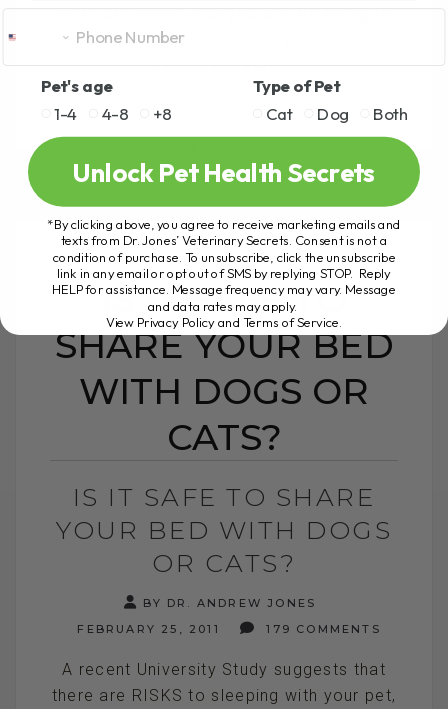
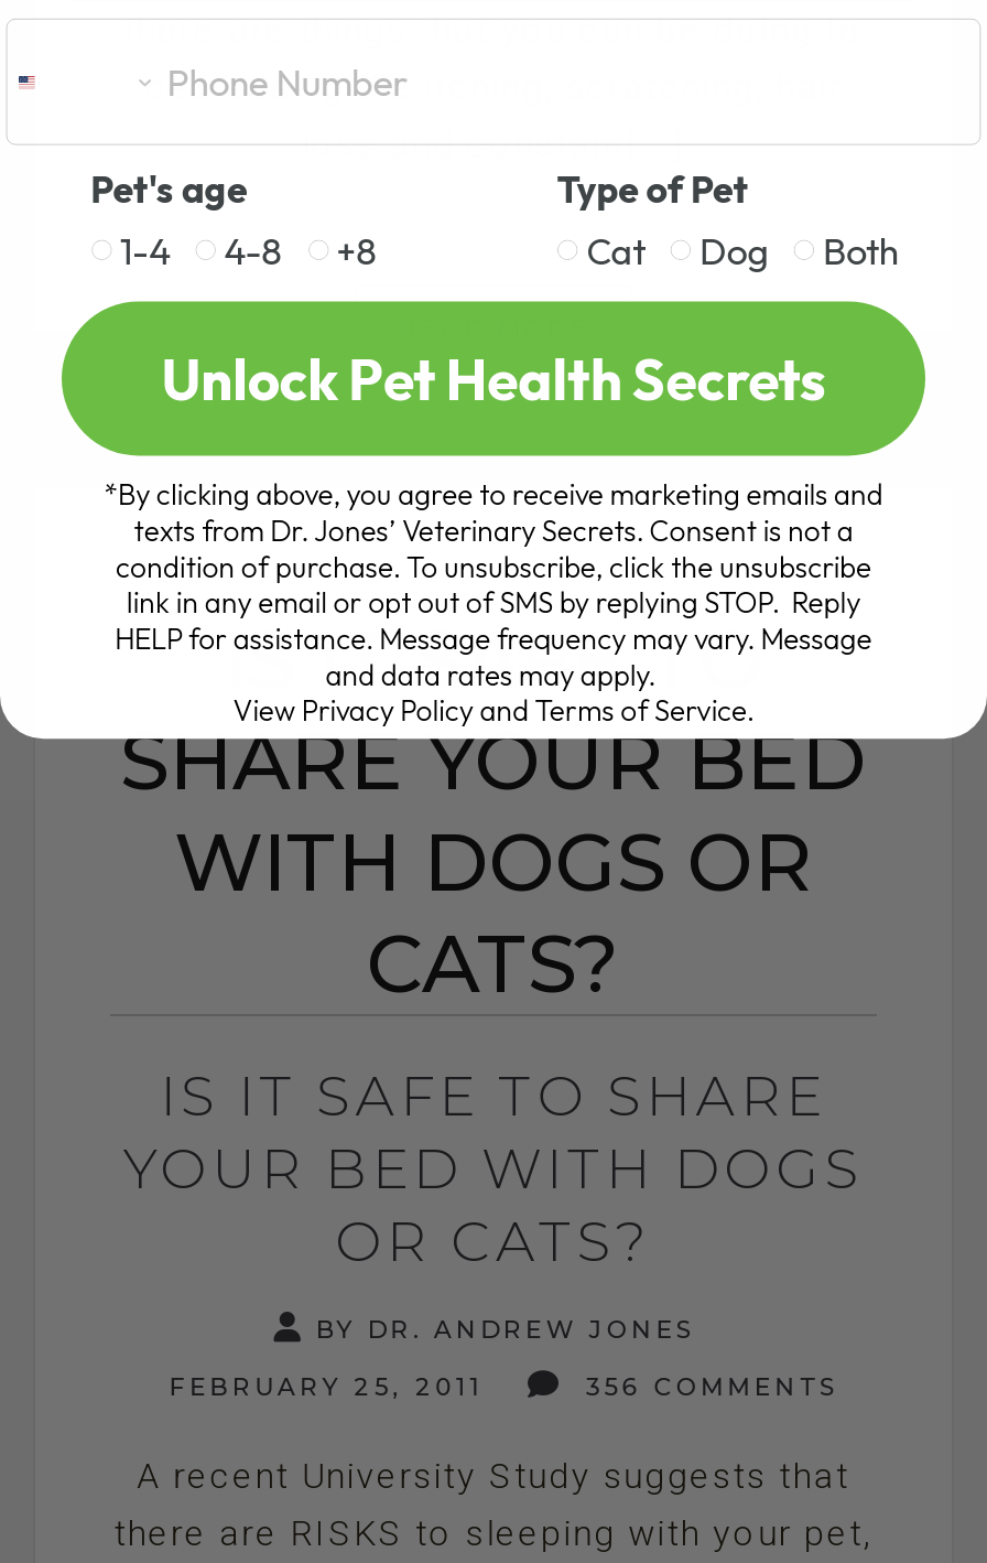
- 179 COMMENTS
+ 356 COMMENTS
